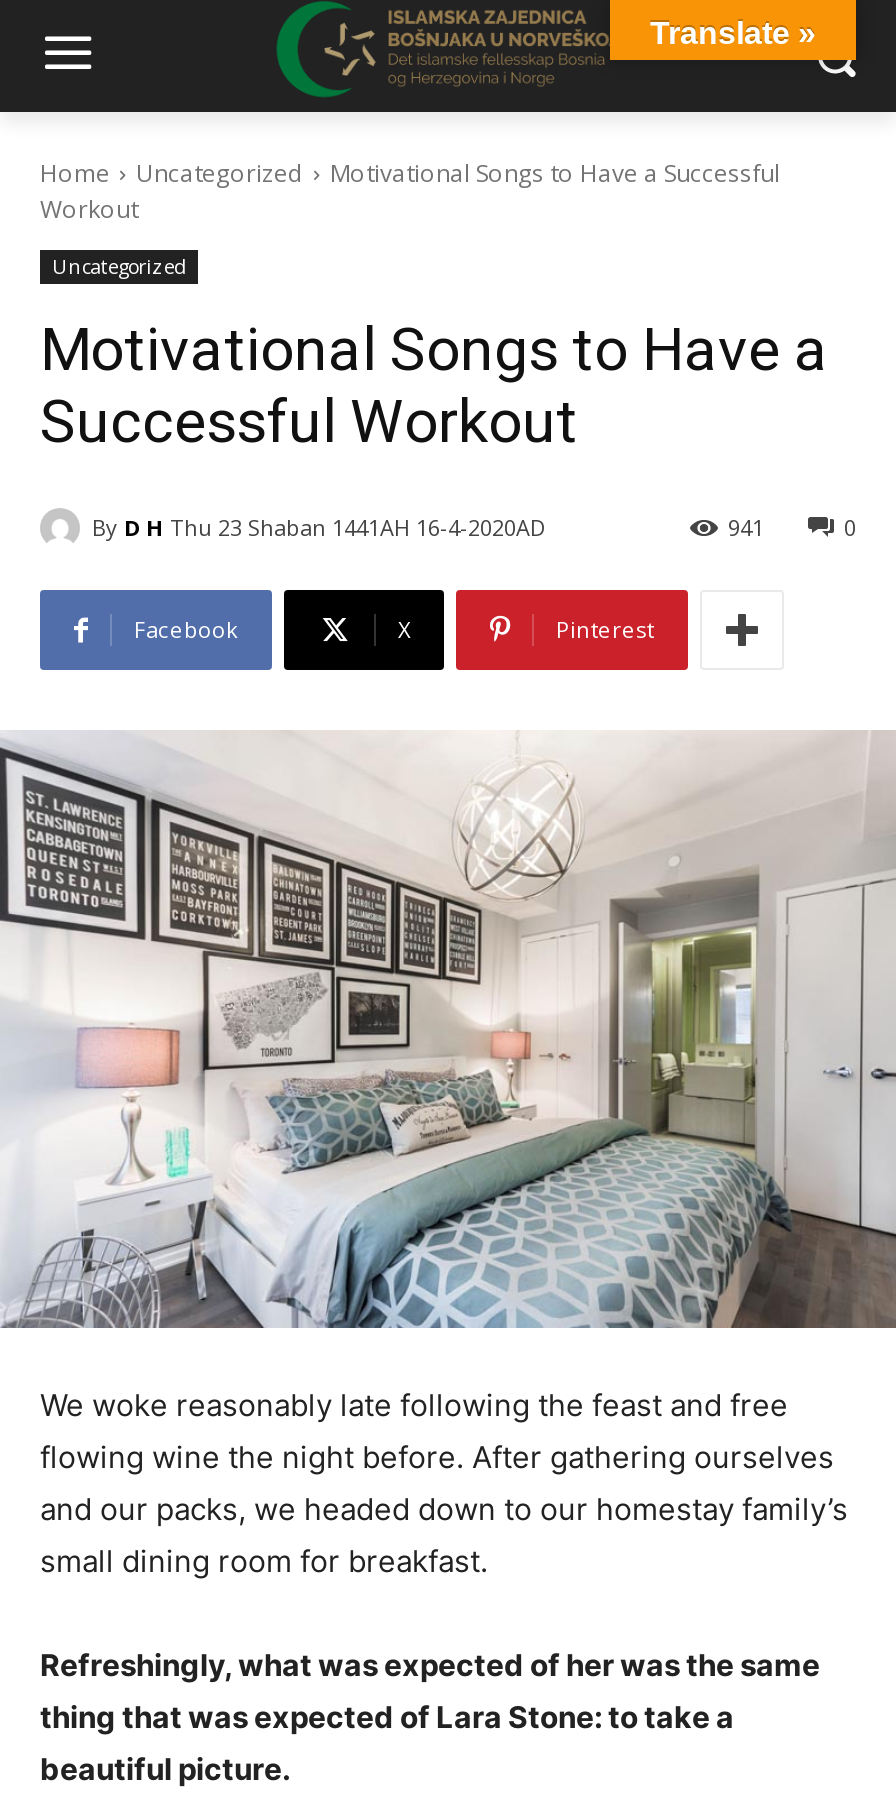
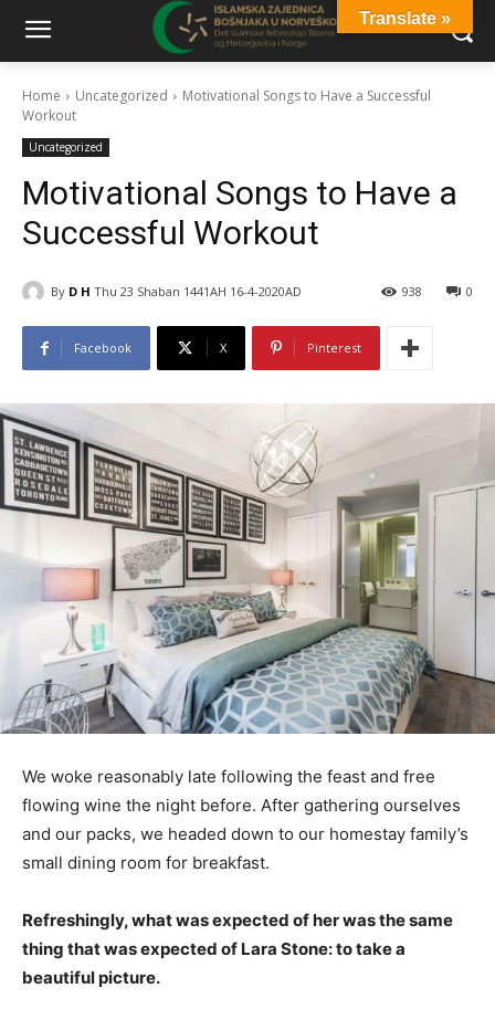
- 941
+ 938
